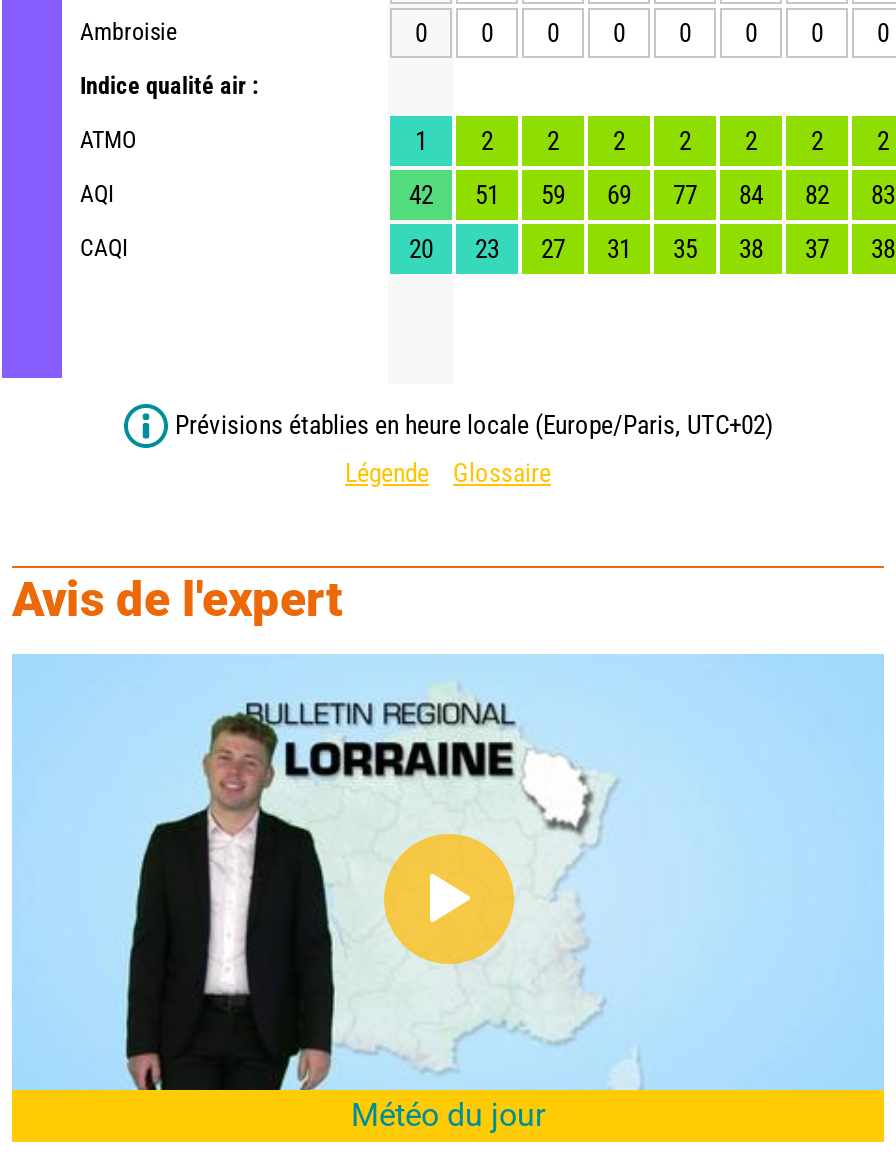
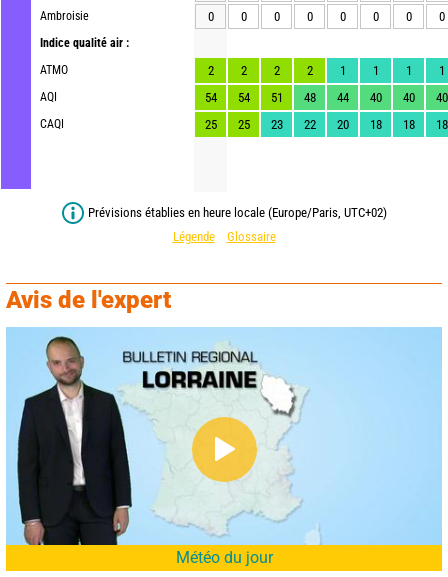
- 1

- 2
- 2
- 2
+ 1
+ 1
+ 1
+ 1

- 42
+ 54
+ 54

- 59
+ 48

- 69
+ 44

- 77
+ 40

- 84
+ 40

- 82
+ 40

- 83
+ 25

- 20
+ 25

- 27
- 31
- 35
- 38
- 37
- 38
+ 22
+ 20
+ 18
+ 18
+ 18

- [image]
+ [image]
